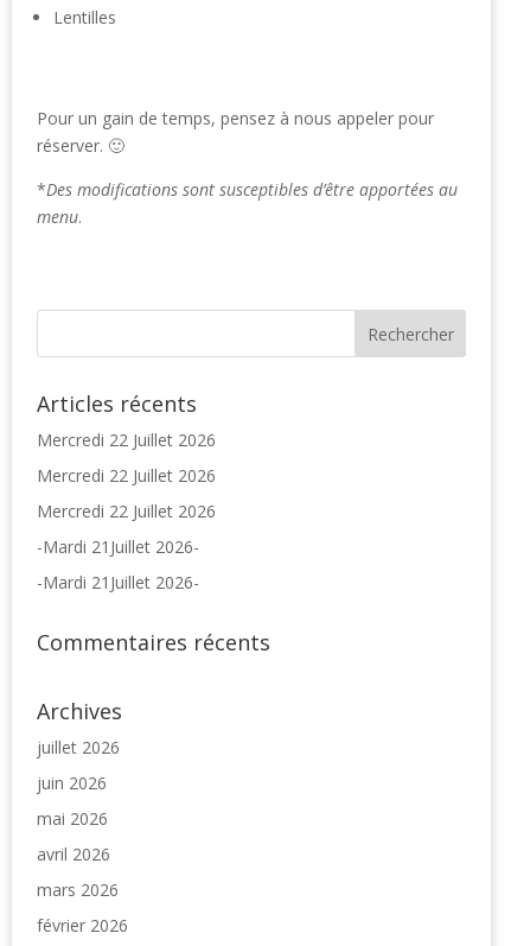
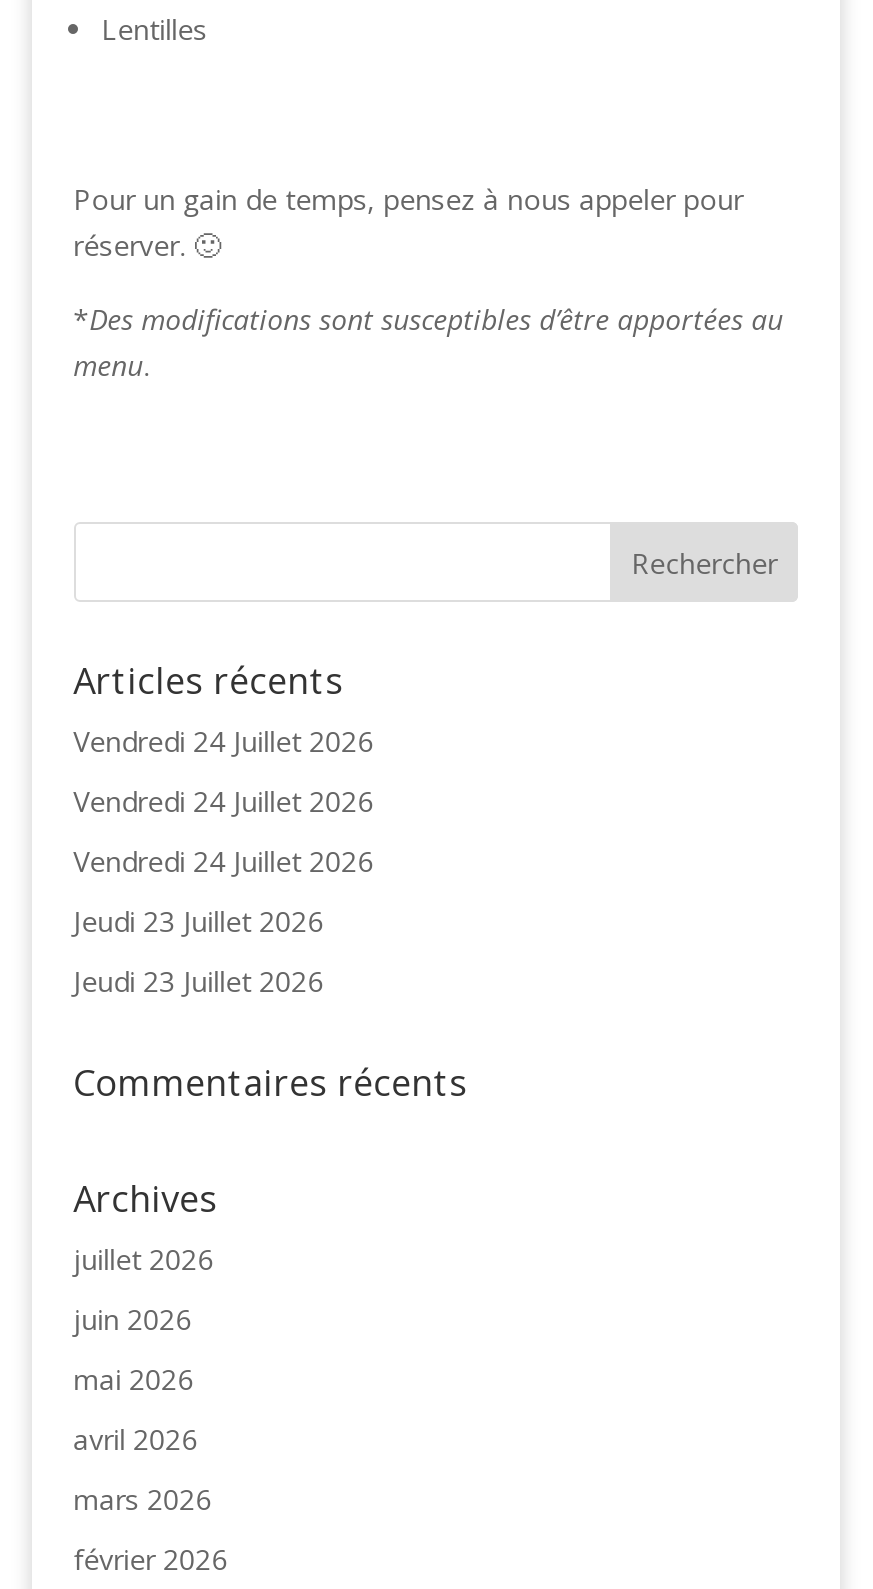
- Mercredi 22 Juillet 2026
+ Vendredi 24 Juillet 2026

- Mercredi 22 Juillet 2026
+ Vendredi 24 Juillet 2026

- Mercredi 22 Juillet 2026
+ Vendredi 24 Juillet 2026

- -Mardi 21Juillet 2026-
+ Jeudi 23 Juillet 2026

- -Mardi 21Juillet 2026-
+ Jeudi 23 Juillet 2026
